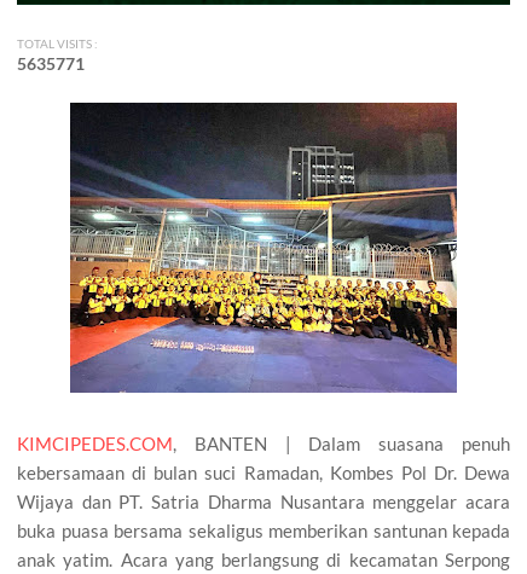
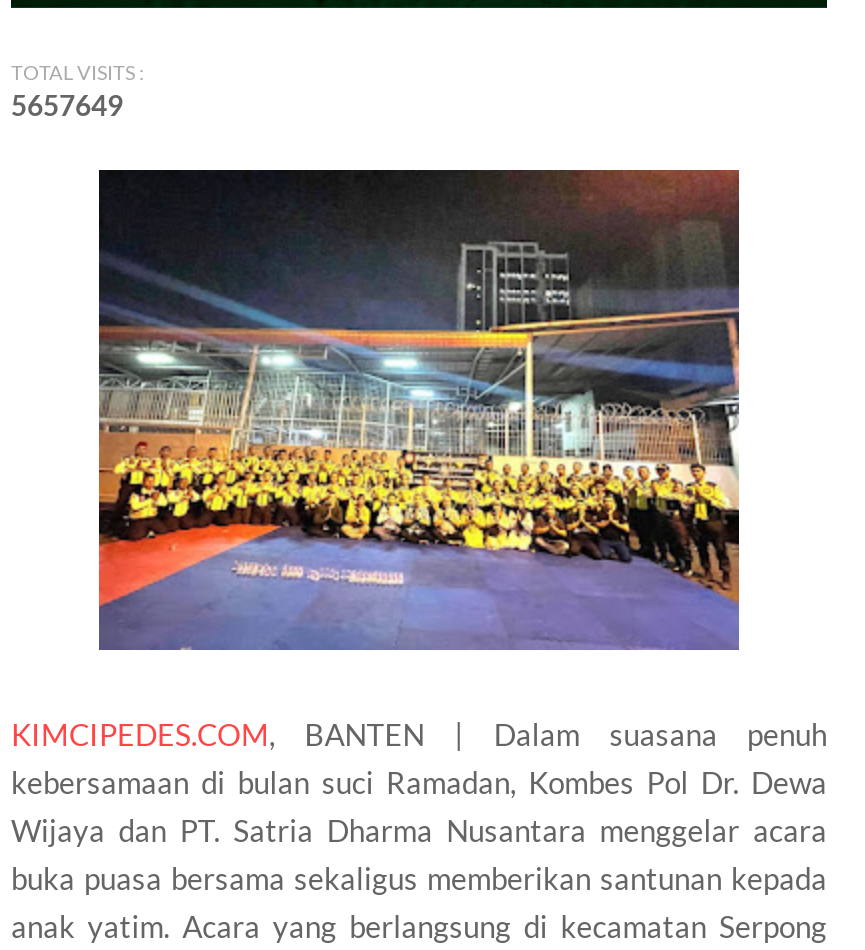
- 5635771
+ 5657649
